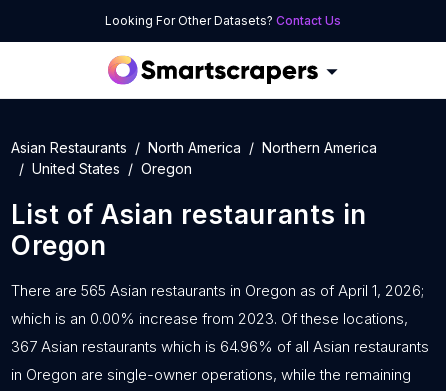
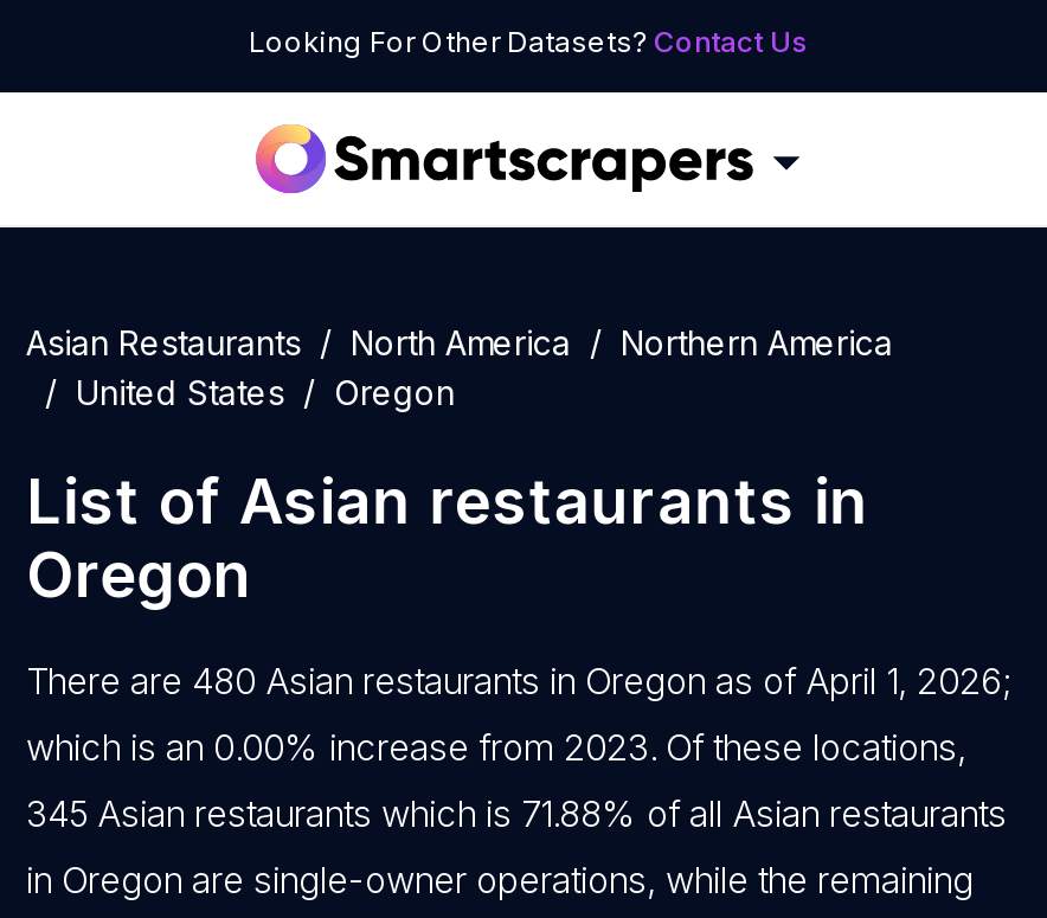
- There are 565 Asian restaurants in Oregon as of April 1, 2026;
+ There are 480 Asian restaurants in Oregon as of April 1, 2026;

- 367 Asian restaurants which is 64.96% of all Asian restaurants
+ 345 Asian restaurants which is 71.88% of all Asian restaurants
